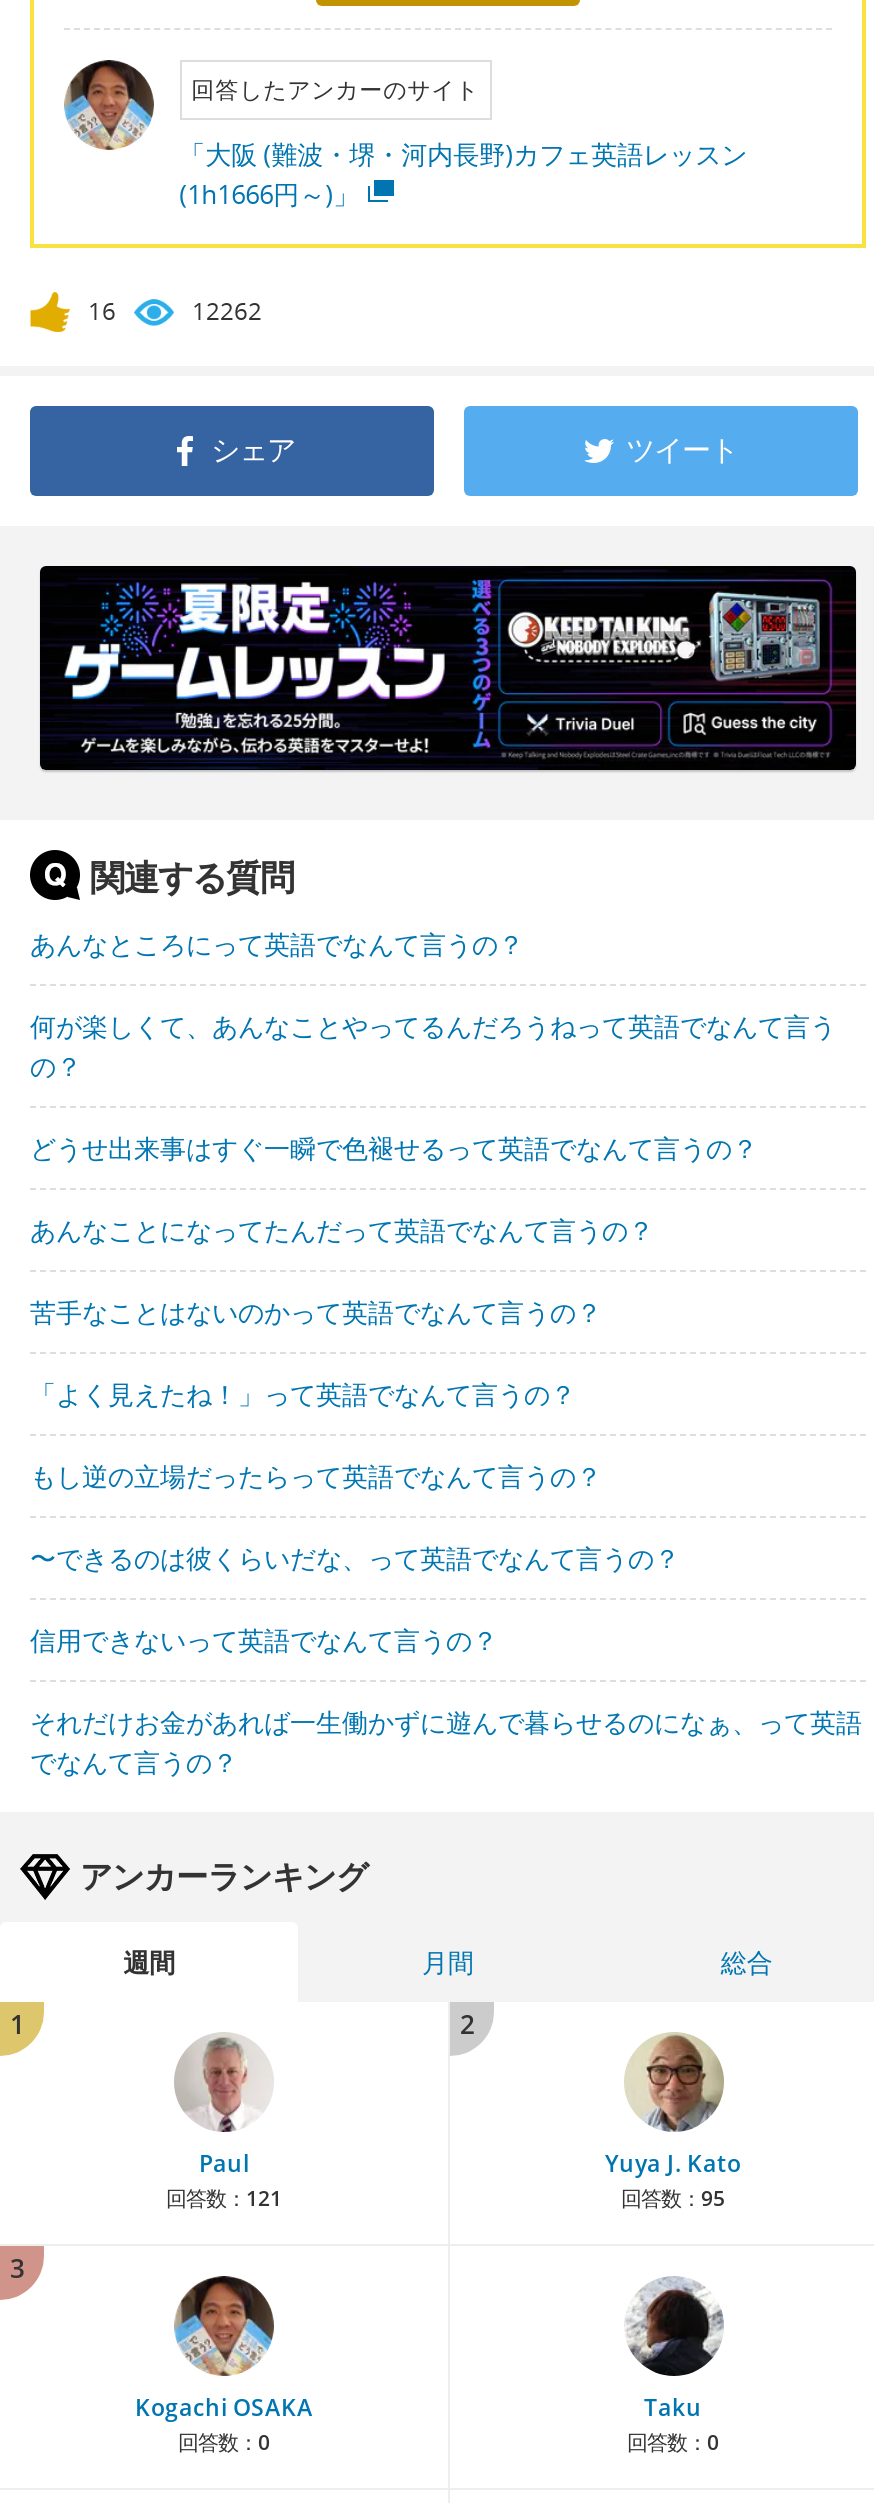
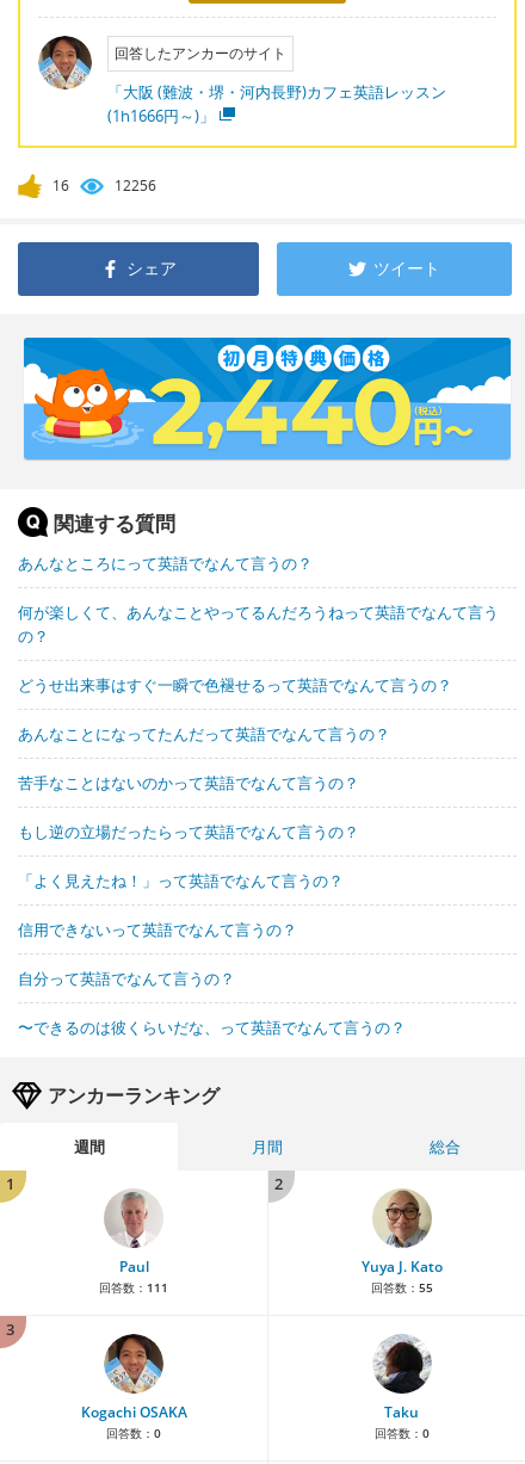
- 12262
+ 12256

- [image]
+ [image]

moved down: 「よく見えたね！」って英語でなんて言うの？

moved up: もし逆の立場だったらって英語でなんて言うの？

moved down: 〜できるのは彼くらいだな、って英語でなんて言うの？

moved up: 信用できないって英語でなんて言うの？

- それだけお金があれば一生働かずに遊んで暮らせるのになぁ、って英語
- でなんて言うの？
+ 自分って英語でなんて言うの？

- 回答数：121
+ 回答数：111

- 回答数：95
+ 回答数：55
